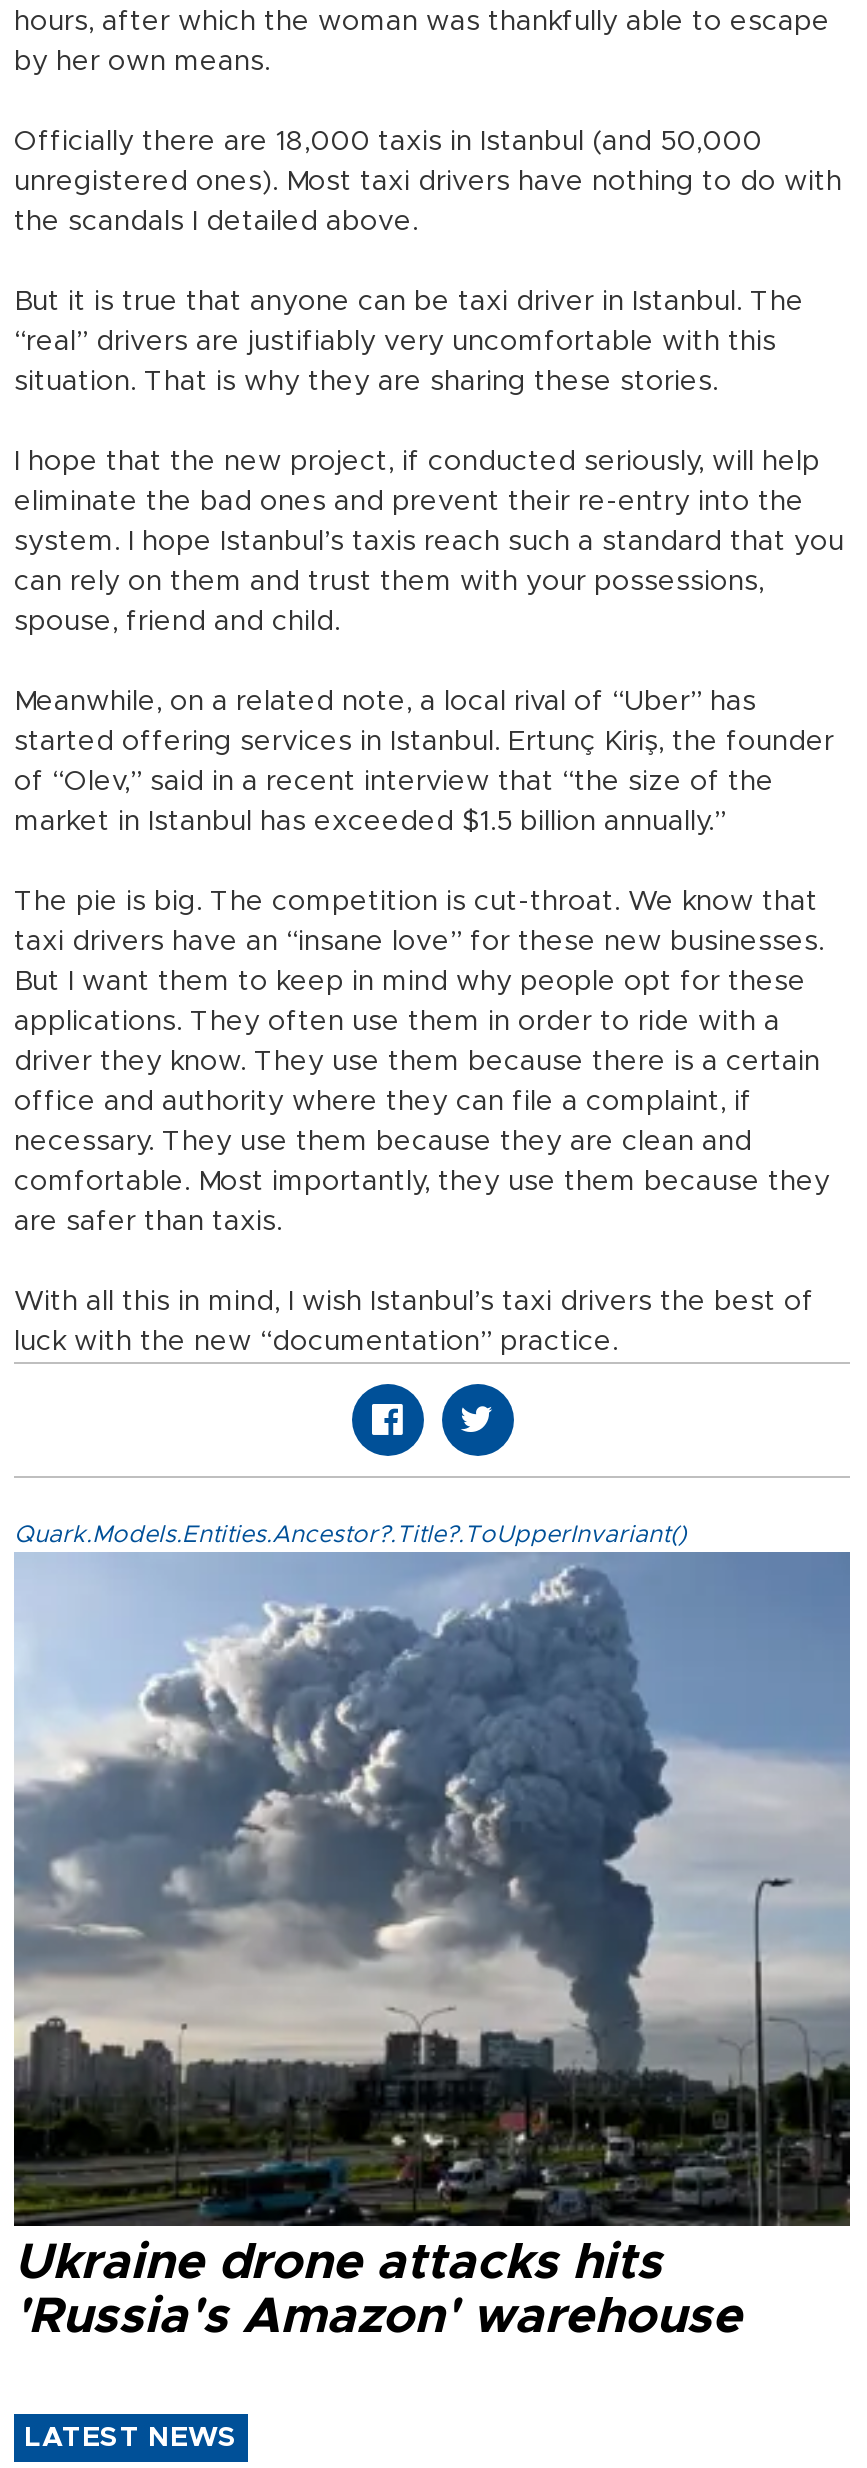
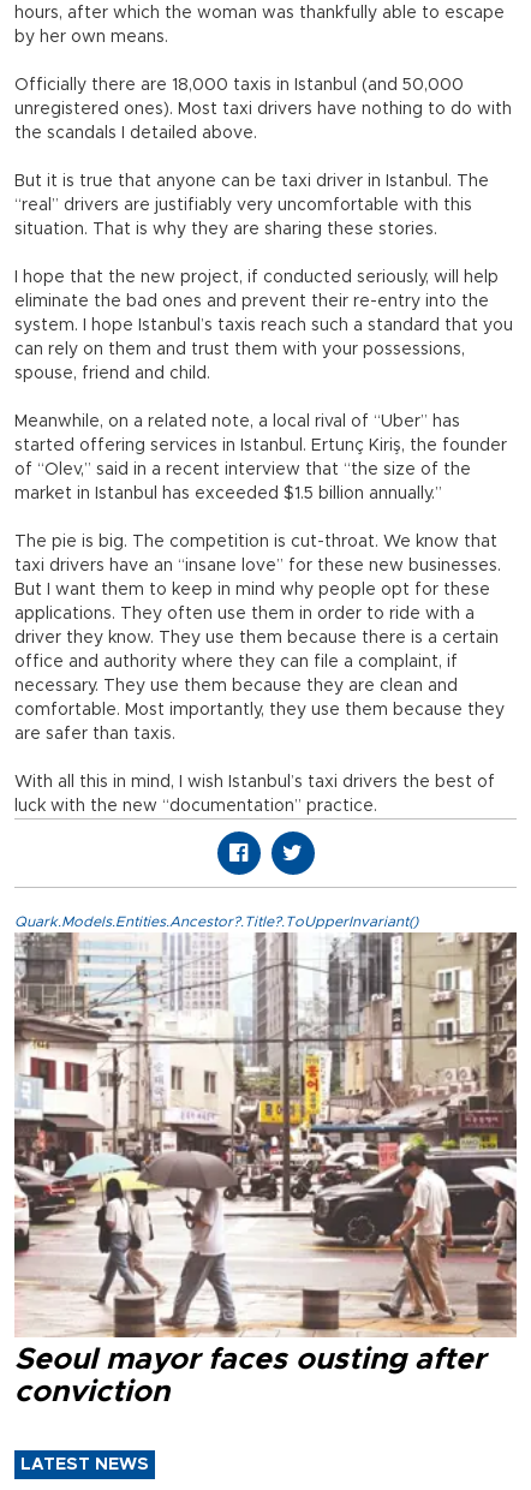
- [image]
- Ukraine drone attacks hits
- 'Russia's Amazon' warehouse
+ [image]
+ Seoul mayor faces ousting after
+ conviction
